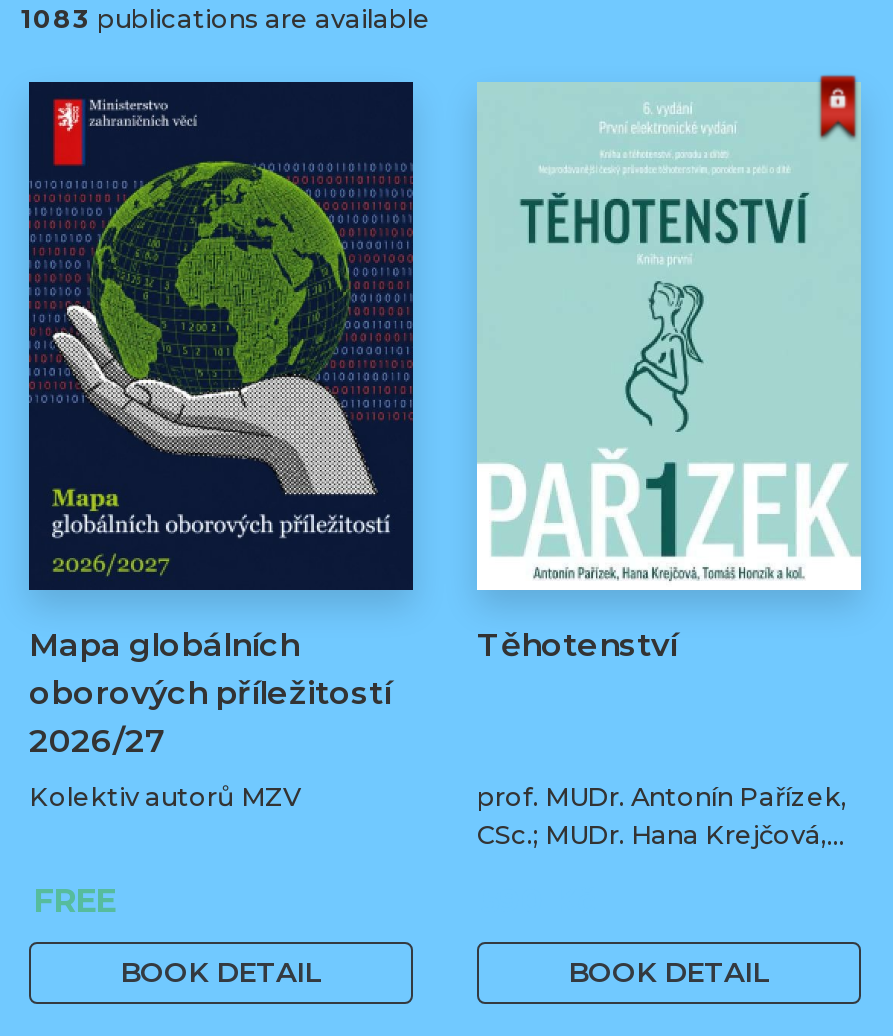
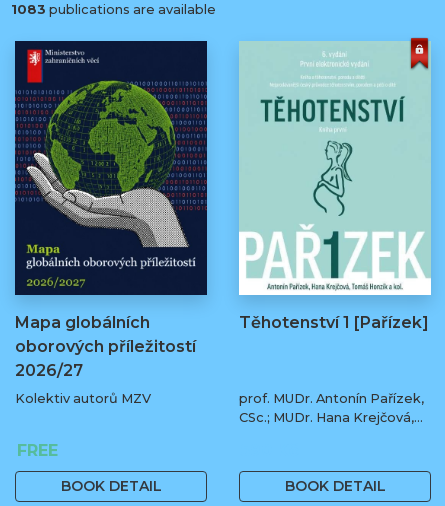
- Těhotenství
+ Těhotenství 1 [Pařízek]
